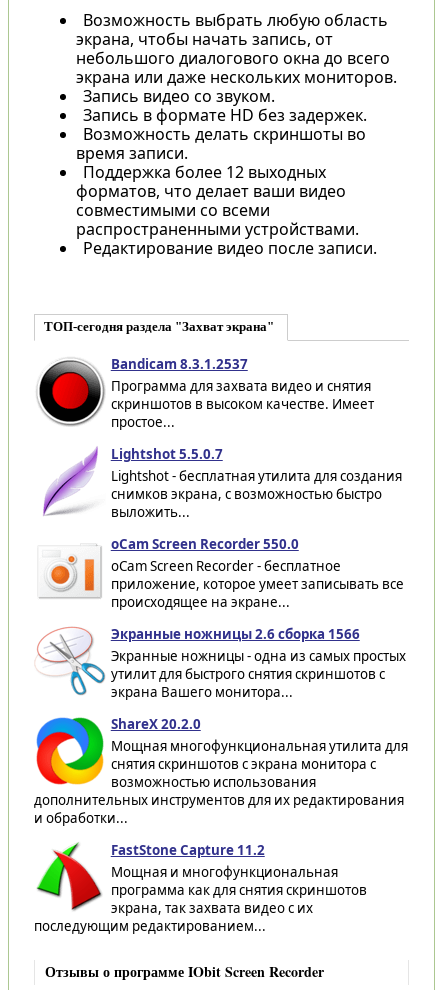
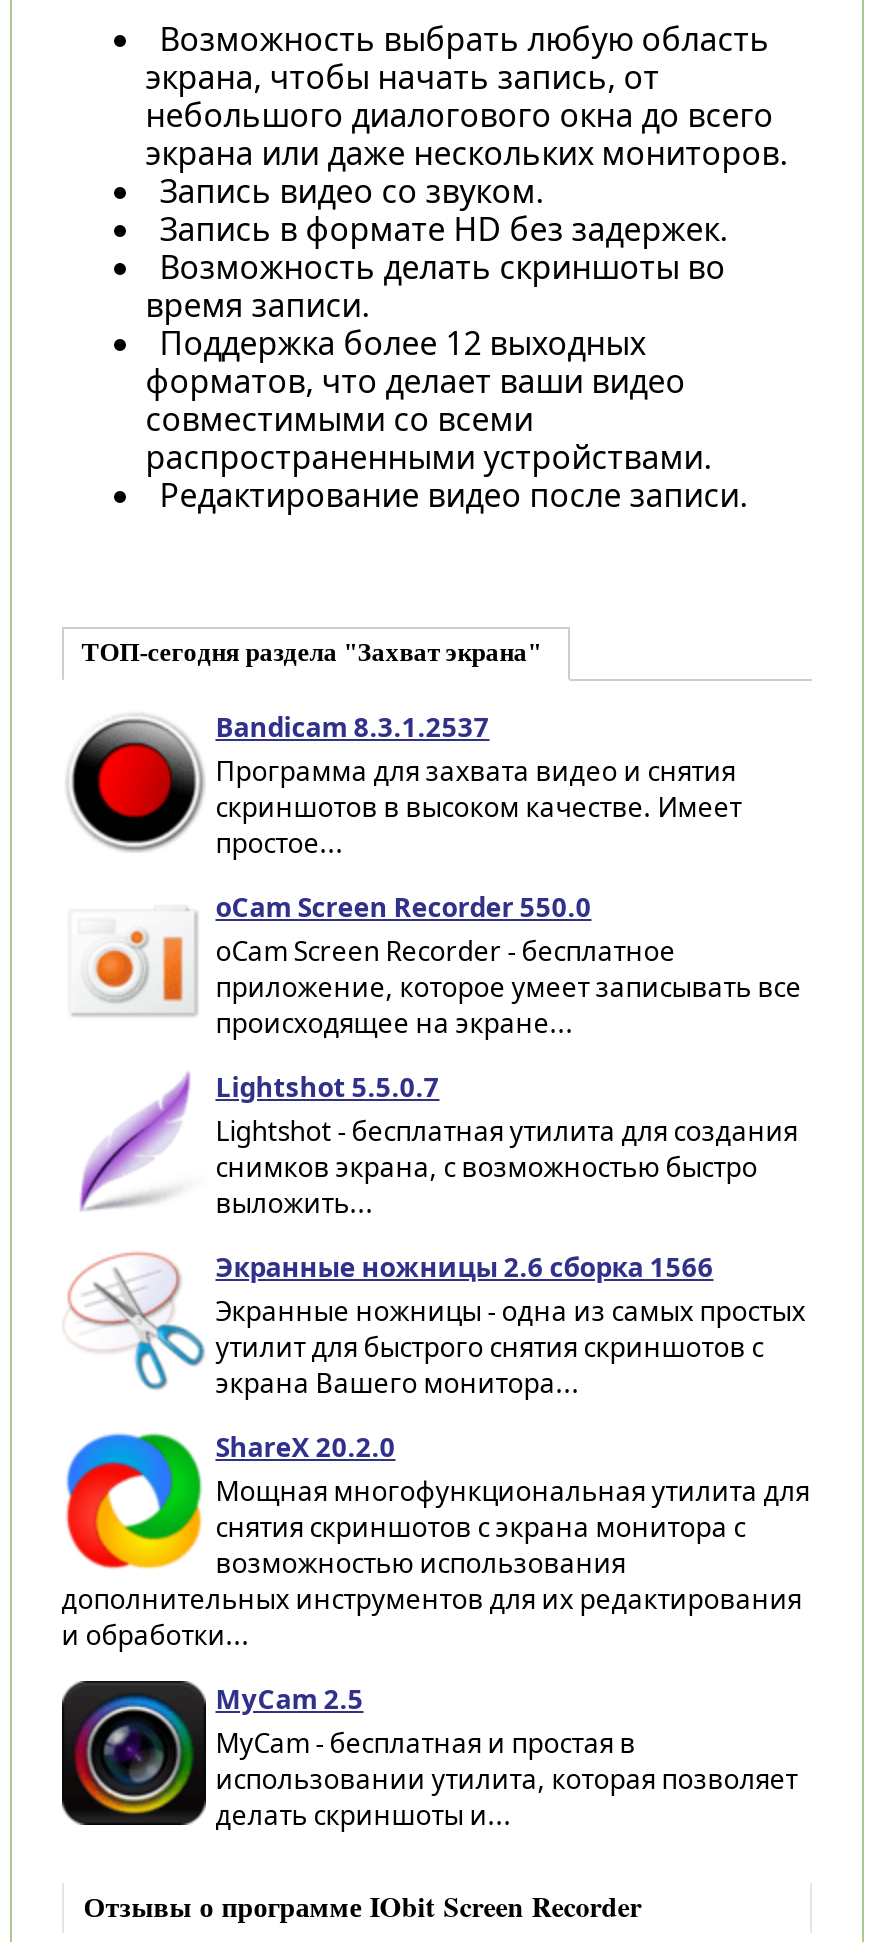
moved down: [image] | Lightshot 5.5.0.7 | Lightshot - бесплатная утилита для создания | снимков экрана, с возможностью быстро | выложить...

moved up: [image] | oCam Screen Recorder 550.0 | oCam Screen Recorder - бесплатное | приложение, которое умеет записывать все | происходящее на экране...

- [image]
- FastStone Capture 11.2
- Мощная и многофункциональная
- программа как для снятия скриншотов
- экрана, так захвата видео с их
- последующим редактированием...
+ [image]
+ MyCam 2.5
+ MyCam - бесплатная и простая в
+ использовании утилита, которая позволяет
+ делать скриншоты и...
